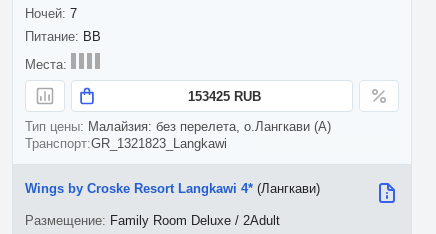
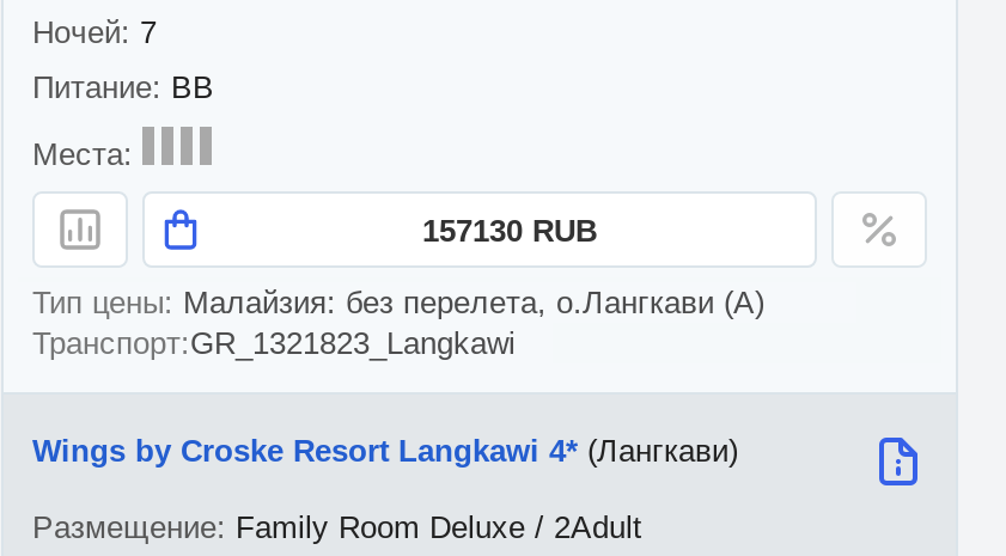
- 153425 RUB
+ 157130 RUB
